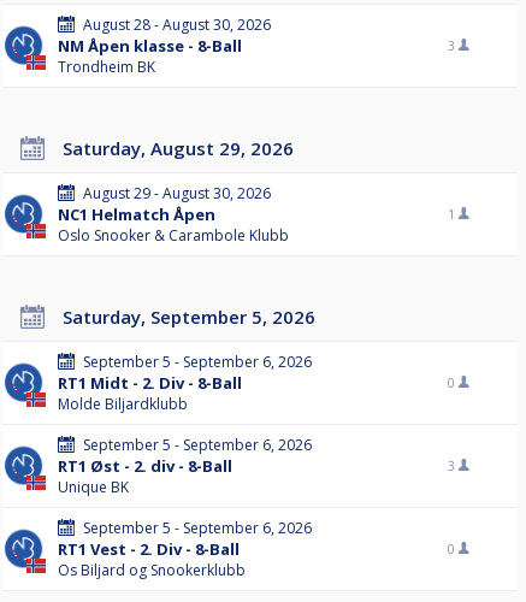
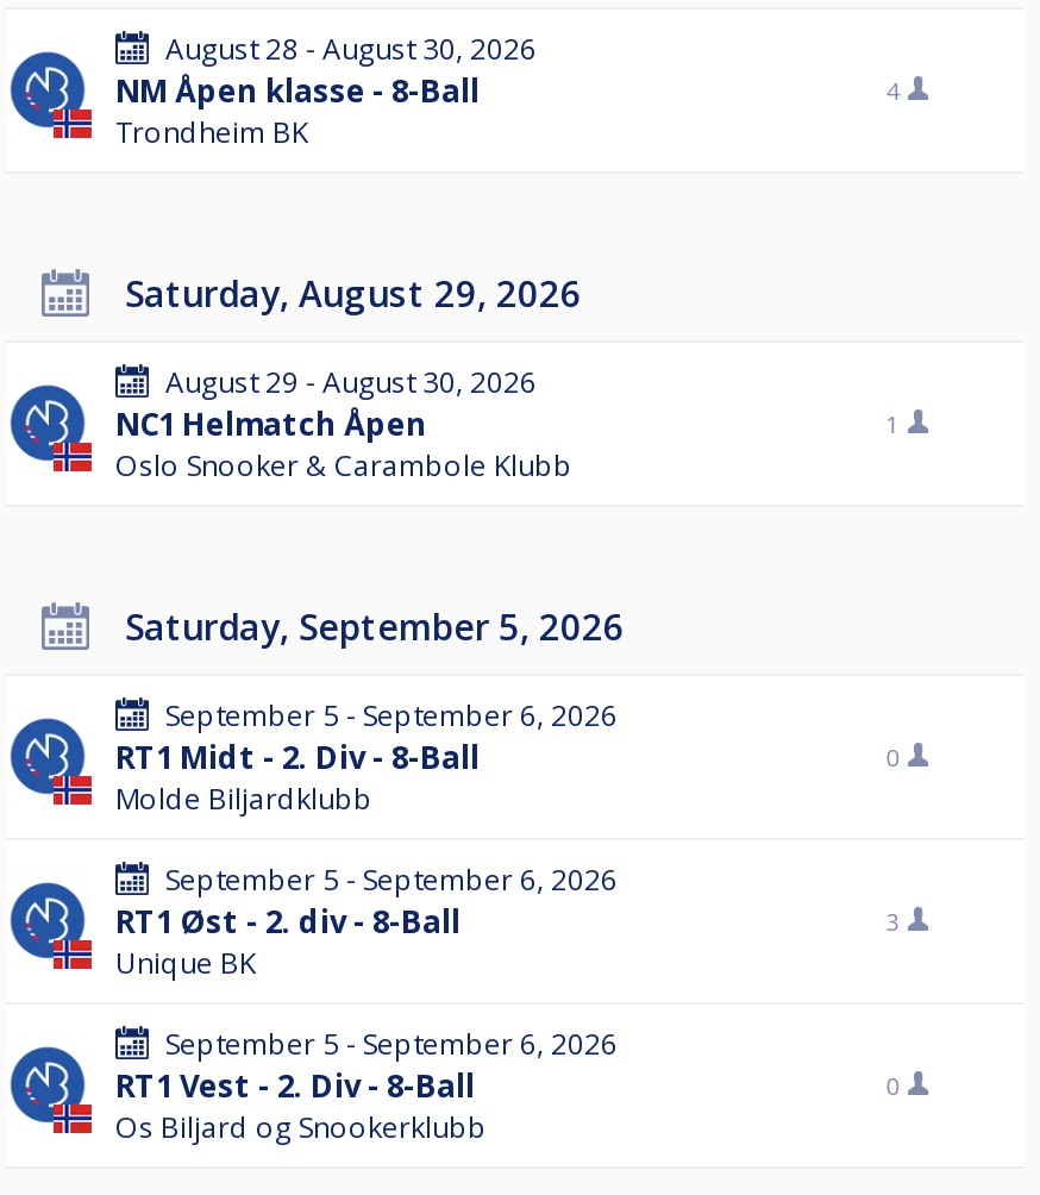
- 3
+ 4
